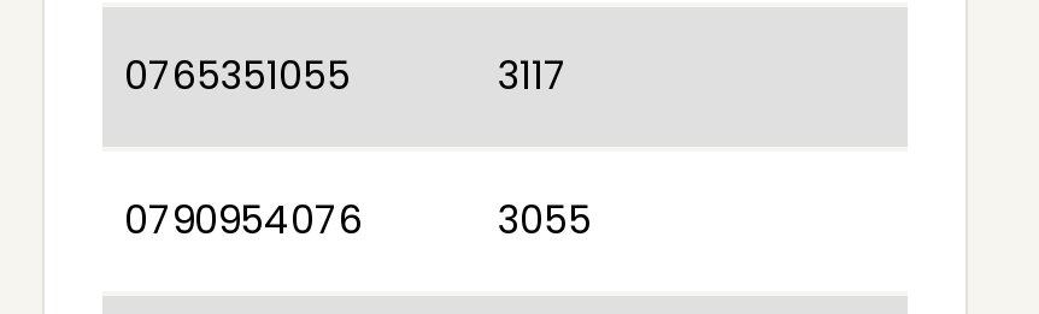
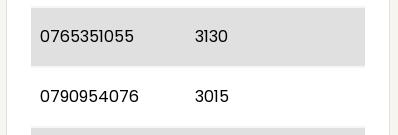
- 3117
+ 3130

- 3055
+ 3015
